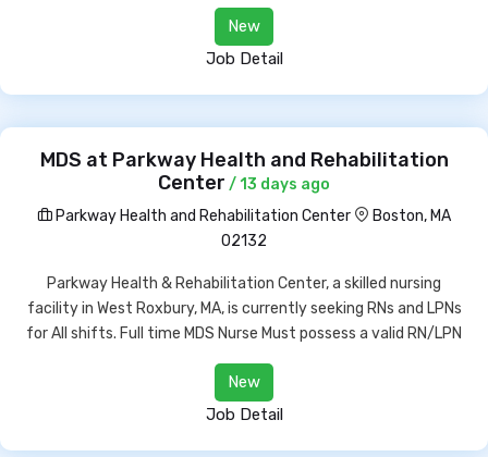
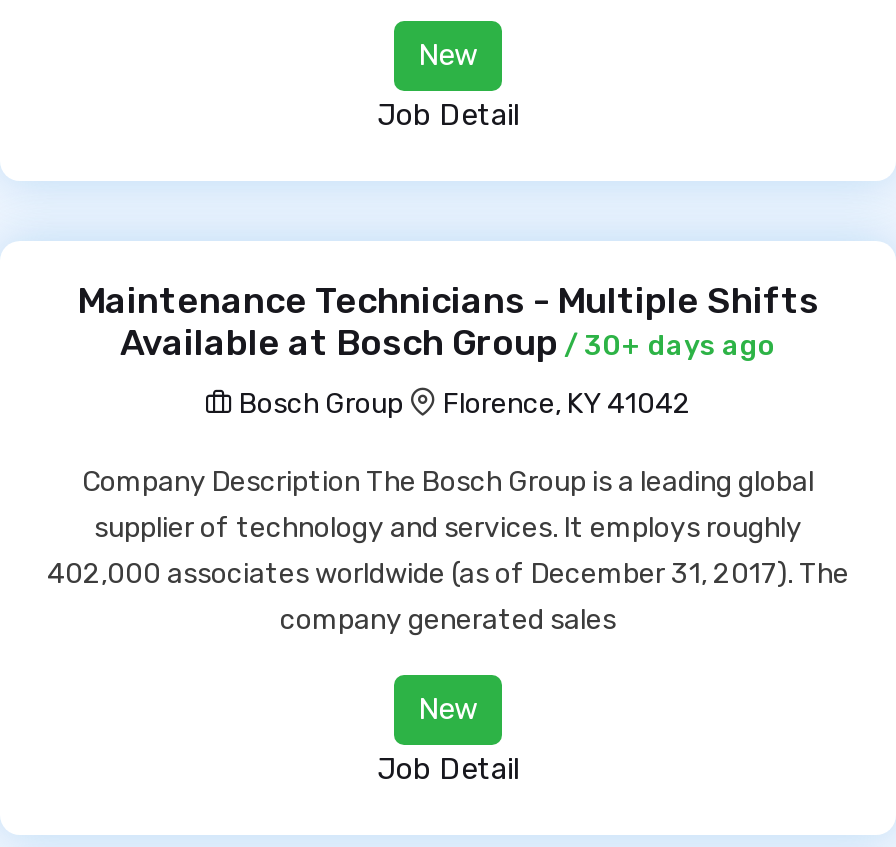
- MDS at Parkway Health and Rehabilitation
- Center / 13 days ago
+ Maintenance Technicians - Multiple Shifts
+ Available at Bosch Group / 30+ days ago

- Parkway Health and Rehabilitation Center
- Boston, MA
- 02132
+ Bosch Group
+ Florence, KY 41042

- Parkway Health & Rehabilitation Center, a skilled nursing
- facility in West Roxbury, MA, is currently seeking RNs and LPNs
- for All shifts. Full time MDS Nurse Must possess a valid RN/LPN
+ Company Description The Bosch Group is a leading global
+ supplier of technology and services. It employs roughly
+ 402,000 associates worldwide (as of December 31, 2017). The
+ company generated sales
